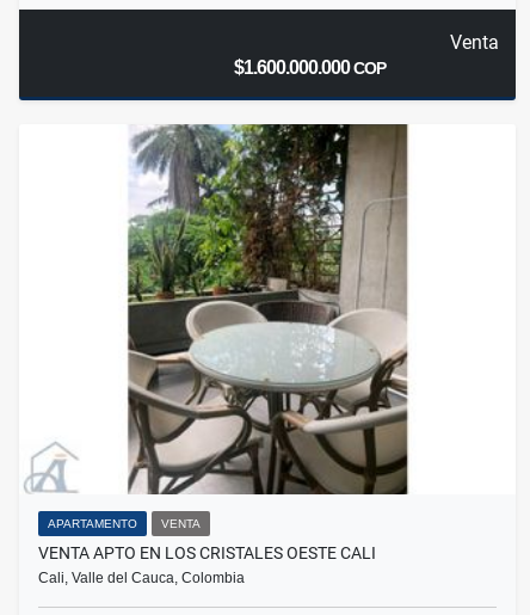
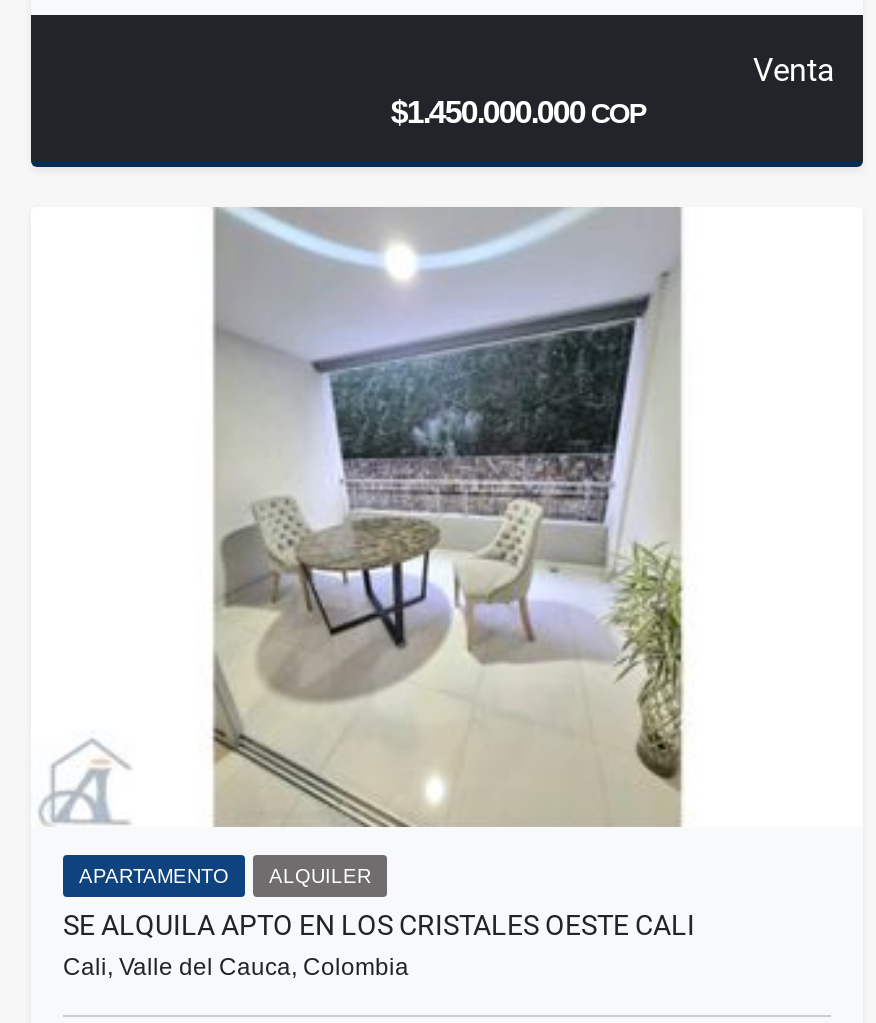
- $1.600.000.000 COP
+ $1.450.000.000 COP

- [image]
- VENTA
+ [image]
+ ALQUILER

- VENTA APTO EN LOS CRISTALES OESTE CALI
+ SE ALQUILA APTO EN LOS CRISTALES OESTE CALI
